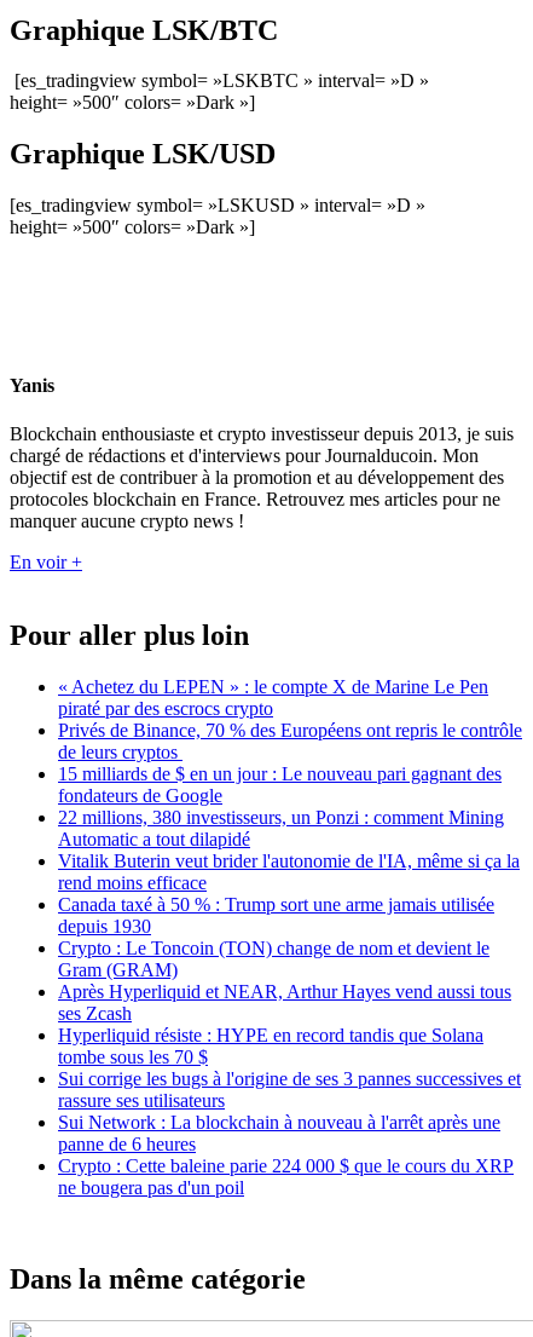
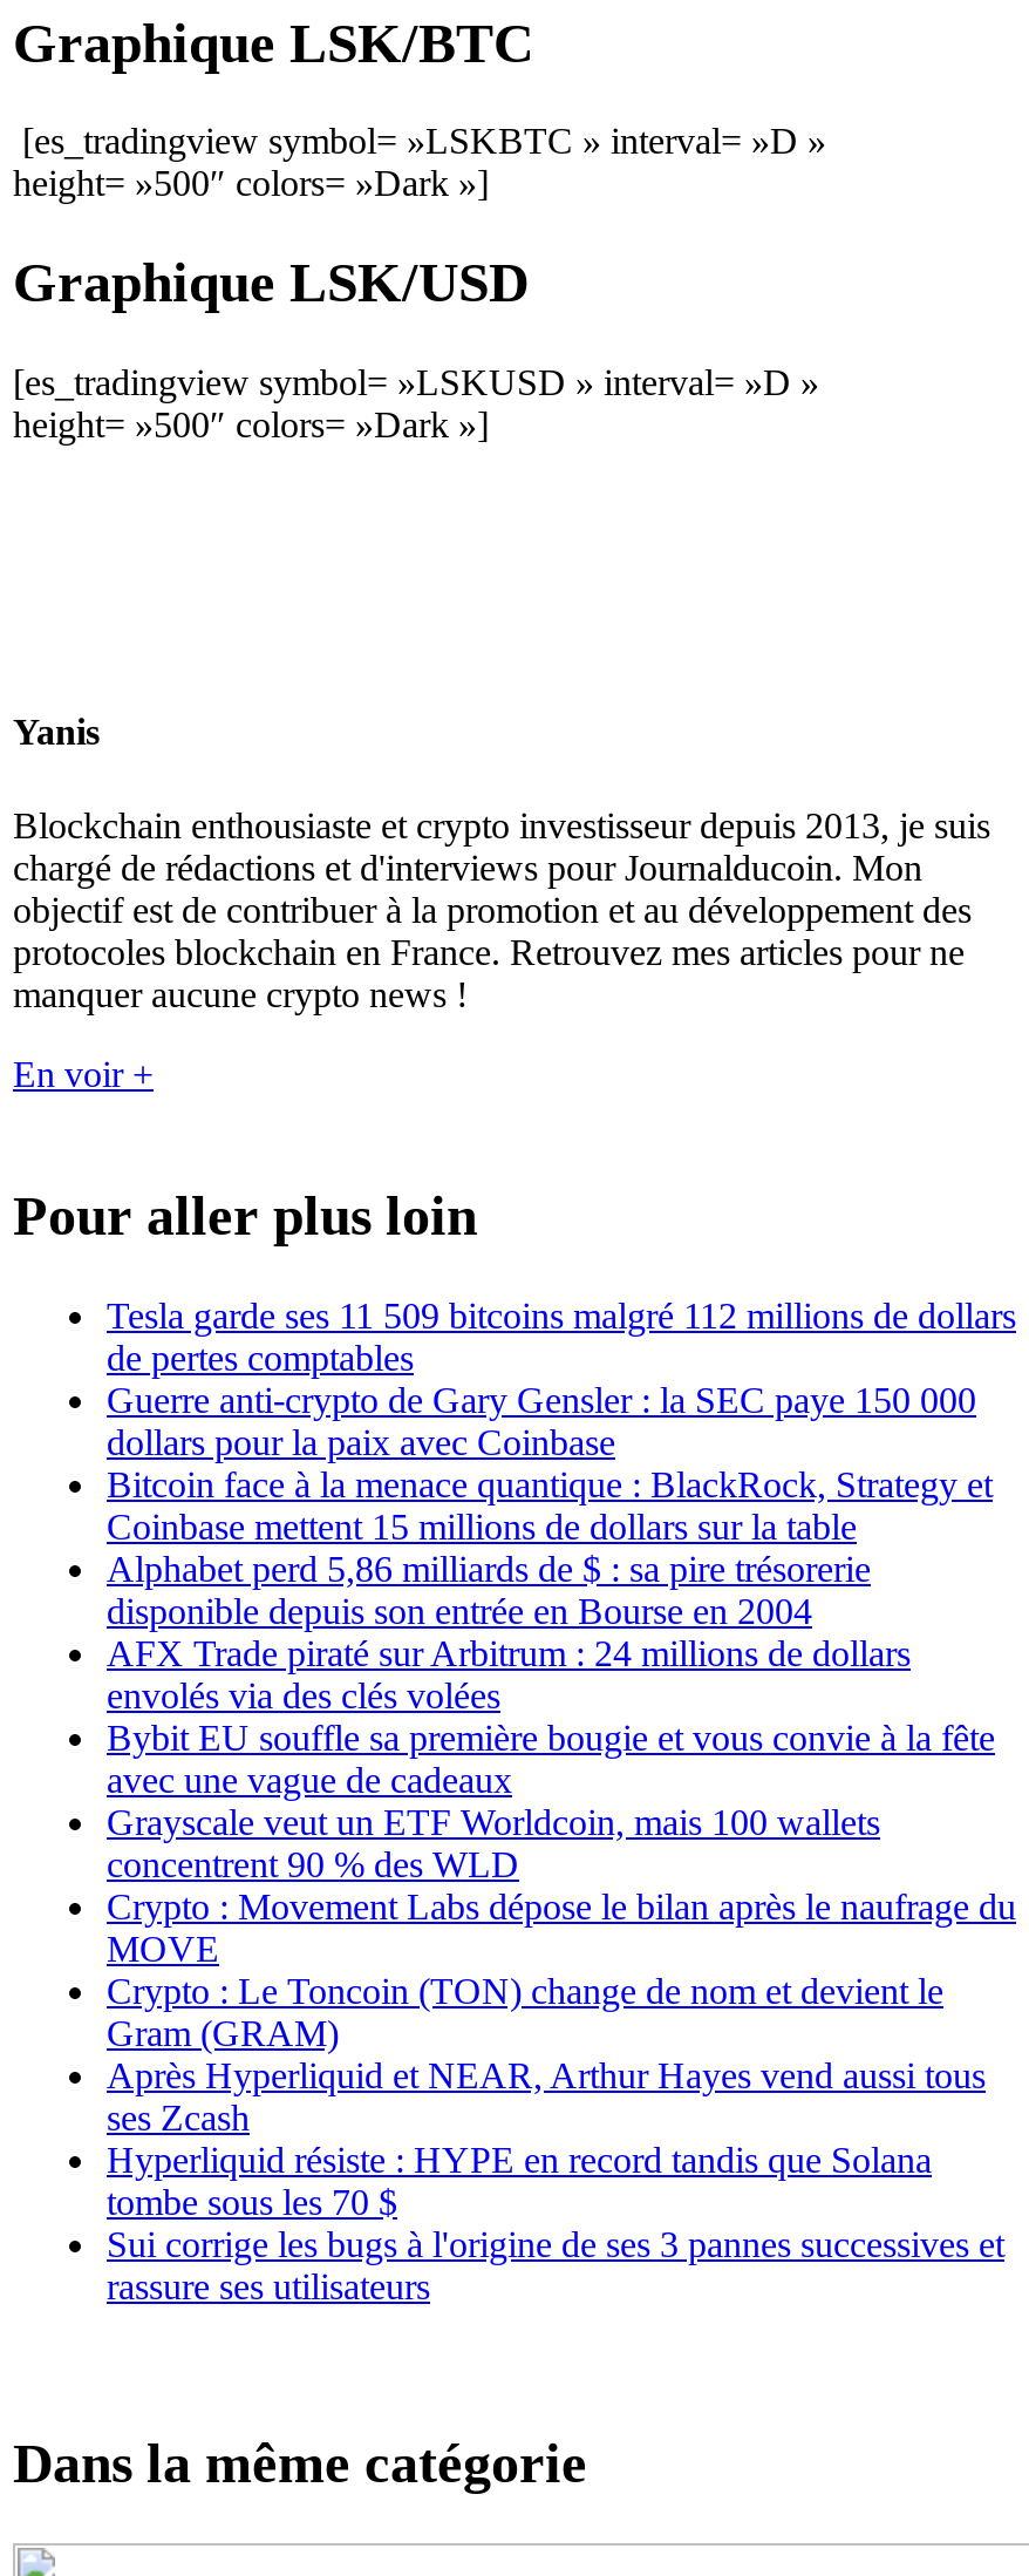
- « Achetez du LEPEN » : le compte X de Marine Le Pen
- piraté par des escrocs crypto
- Privés de Binance, 70 % des Européens ont repris le contrôle
- de leurs cryptos
- 15 milliards de $ en un jour : Le nouveau pari gagnant des
- fondateurs de Google
- 22 millions, 380 investisseurs, un Ponzi : comment Mining
- Automatic a tout dilapidé
- Vitalik Buterin veut brider l'autonomie de l'IA, même si ça la
- rend moins efficace
- Canada taxé à 50 % : Trump sort une arme jamais utilisée
- depuis 1930
+ Tesla garde ses 11 509 bitcoins malgré 112 millions de dollars
+ de pertes comptables
+ Guerre anti-crypto de Gary Gensler : la SEC paye 150 000
+ dollars pour la paix avec Coinbase
+ Bitcoin face à la menace quantique : BlackRock, Strategy et
+ Coinbase mettent 15 millions de dollars sur la table
+ Alphabet perd 5,86 milliards de $ : sa pire trésorerie
+ disponible depuis son entrée en Bourse en 2004
+ AFX Trade piraté sur Arbitrum : 24 millions de dollars
+ envolés via des clés volées
+ Bybit EU souffle sa première bougie et vous convie à la fête
+ avec une vague de cadeaux
+ Grayscale veut un ETF Worldcoin, mais 100 wallets
+ concentrent 90 % des WLD
+ Crypto : Movement Labs dépose le bilan après le naufrage du
+ MOVE

moved down: Crypto : Le Toncoin (TON) change de nom et devient le | Gram (GRAM) | Après Hyperliquid et NEAR, Arthur Hayes vend aussi tous | ses Zcash | Hyperliquid résiste : HYPE en record tandis que Solana | tombe sous les 70 $ | Sui corrige les bugs à l'origine de ses 3 pannes successives et | rassure ses utilisateurs

- Sui Network : La blockchain à nouveau à l'arrêt après une
- panne de 6 heures
- Crypto : Cette baleine parie 224 000 $ que le cours du XRP
- ne bougera pas d'un poil
